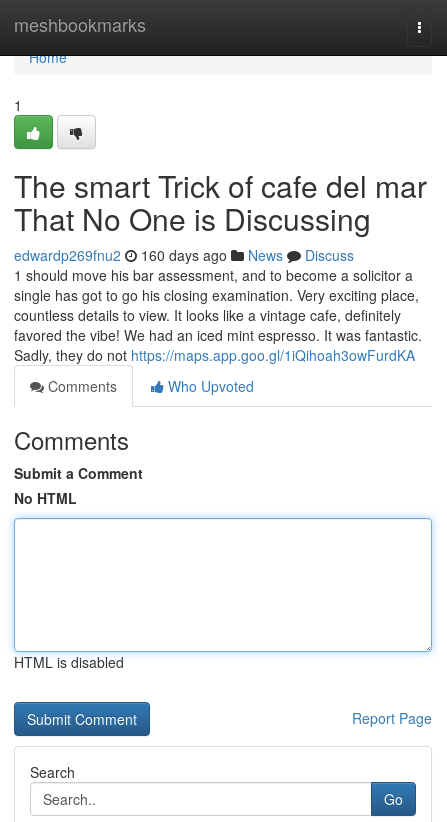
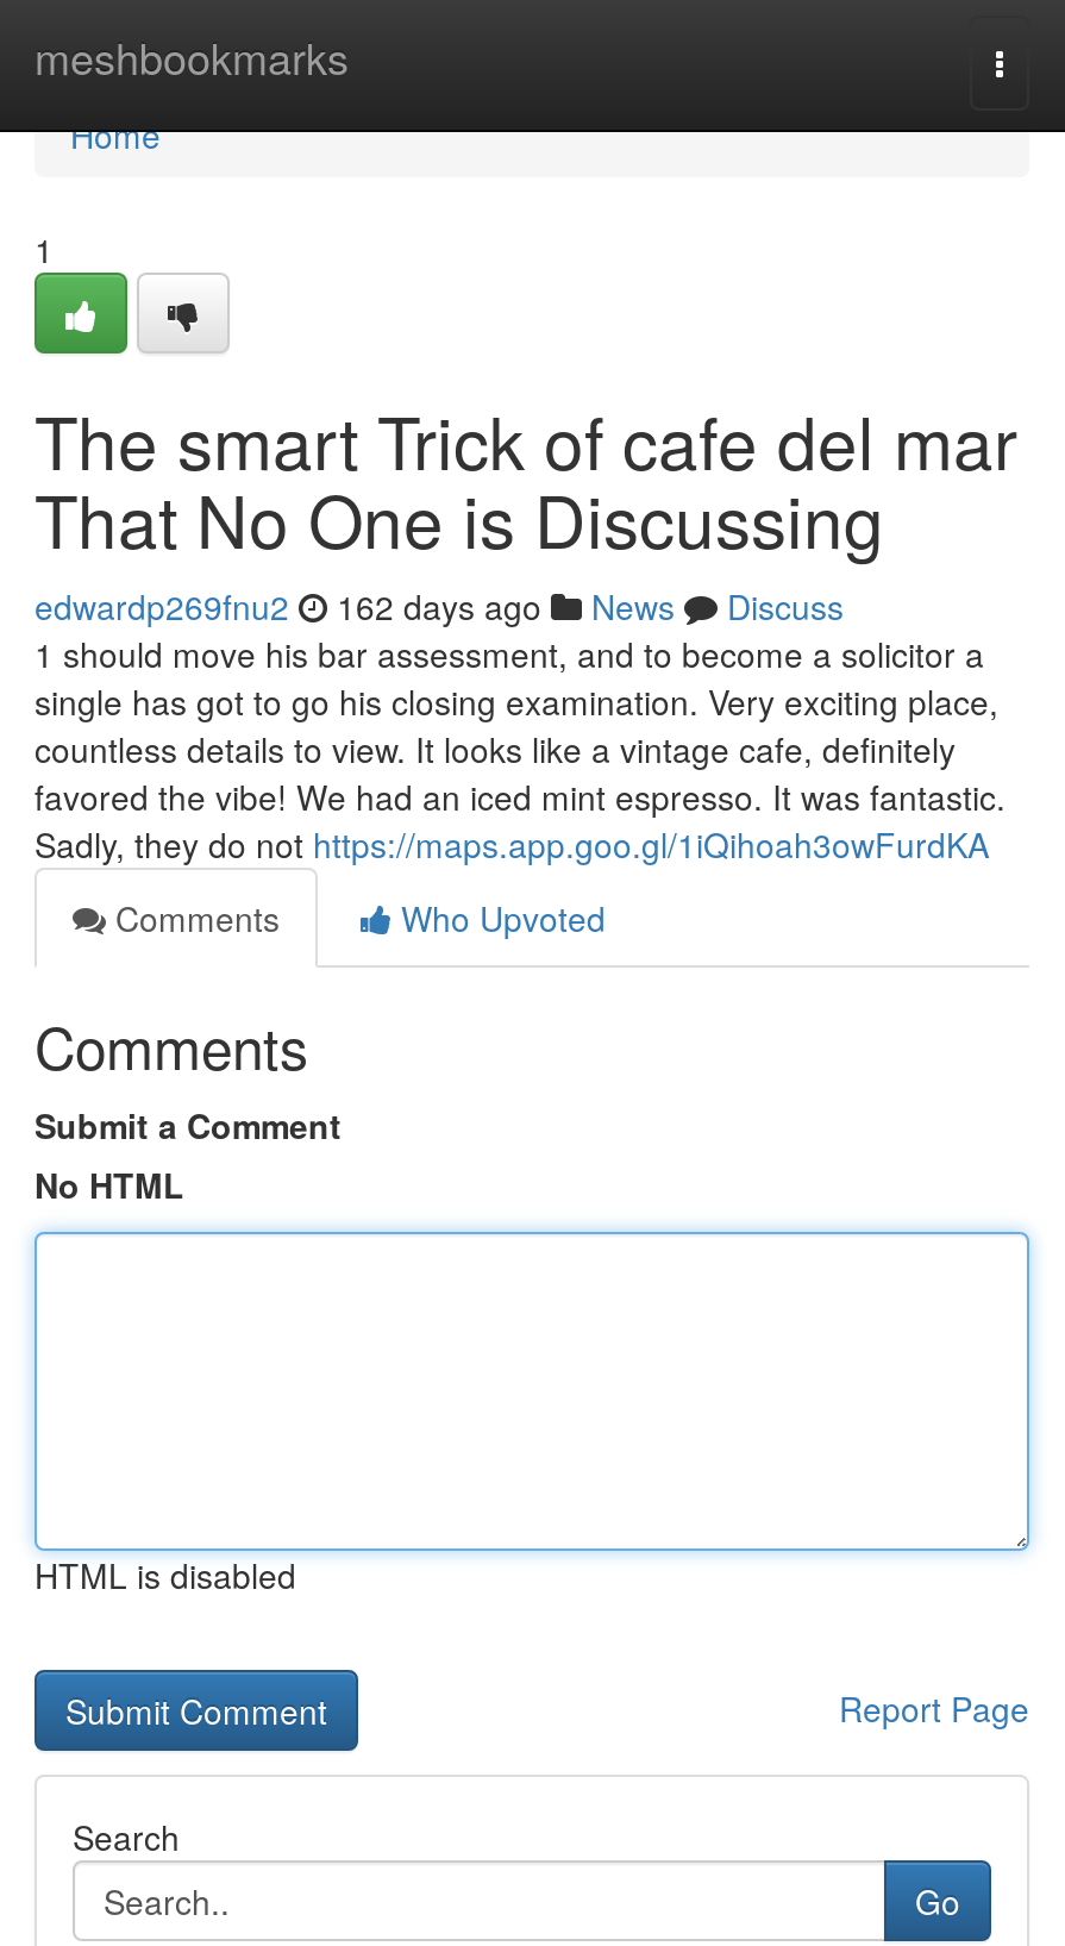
- edwardp269fnu2 160 days ago News Discuss
+ edwardp269fnu2 162 days ago News Discuss
